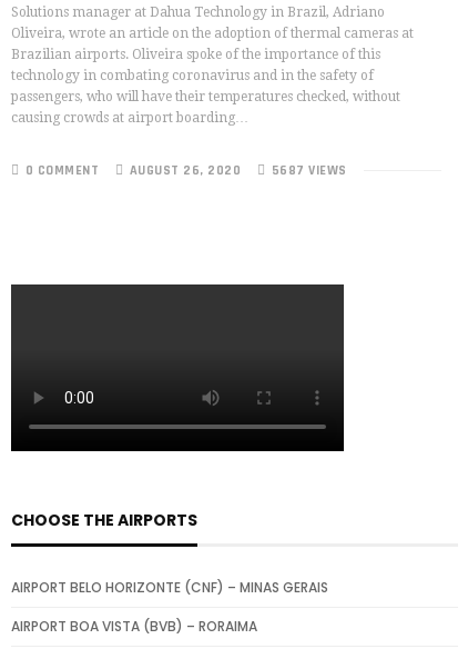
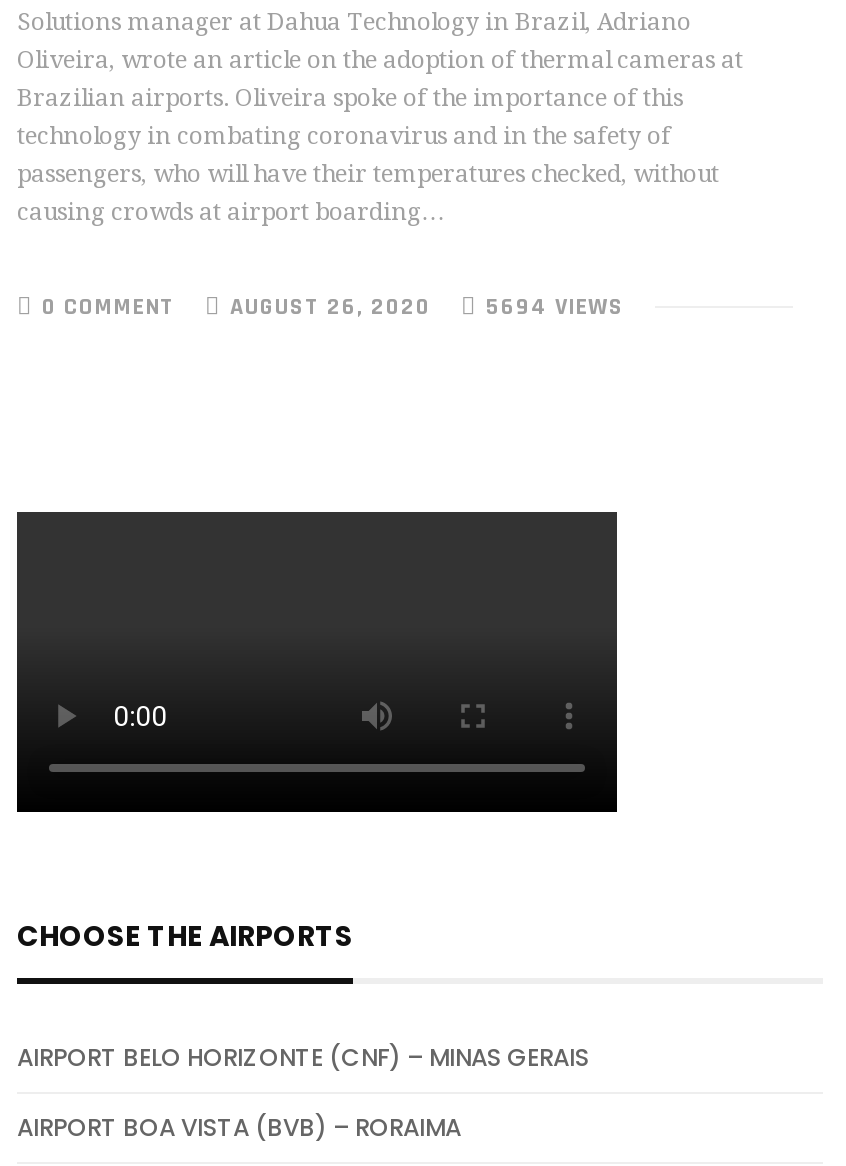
- 0 COMMENT AUGUST 26, 2020 5687 VIEWS
+ 0 COMMENT AUGUST 26, 2020 5694 VIEWS
